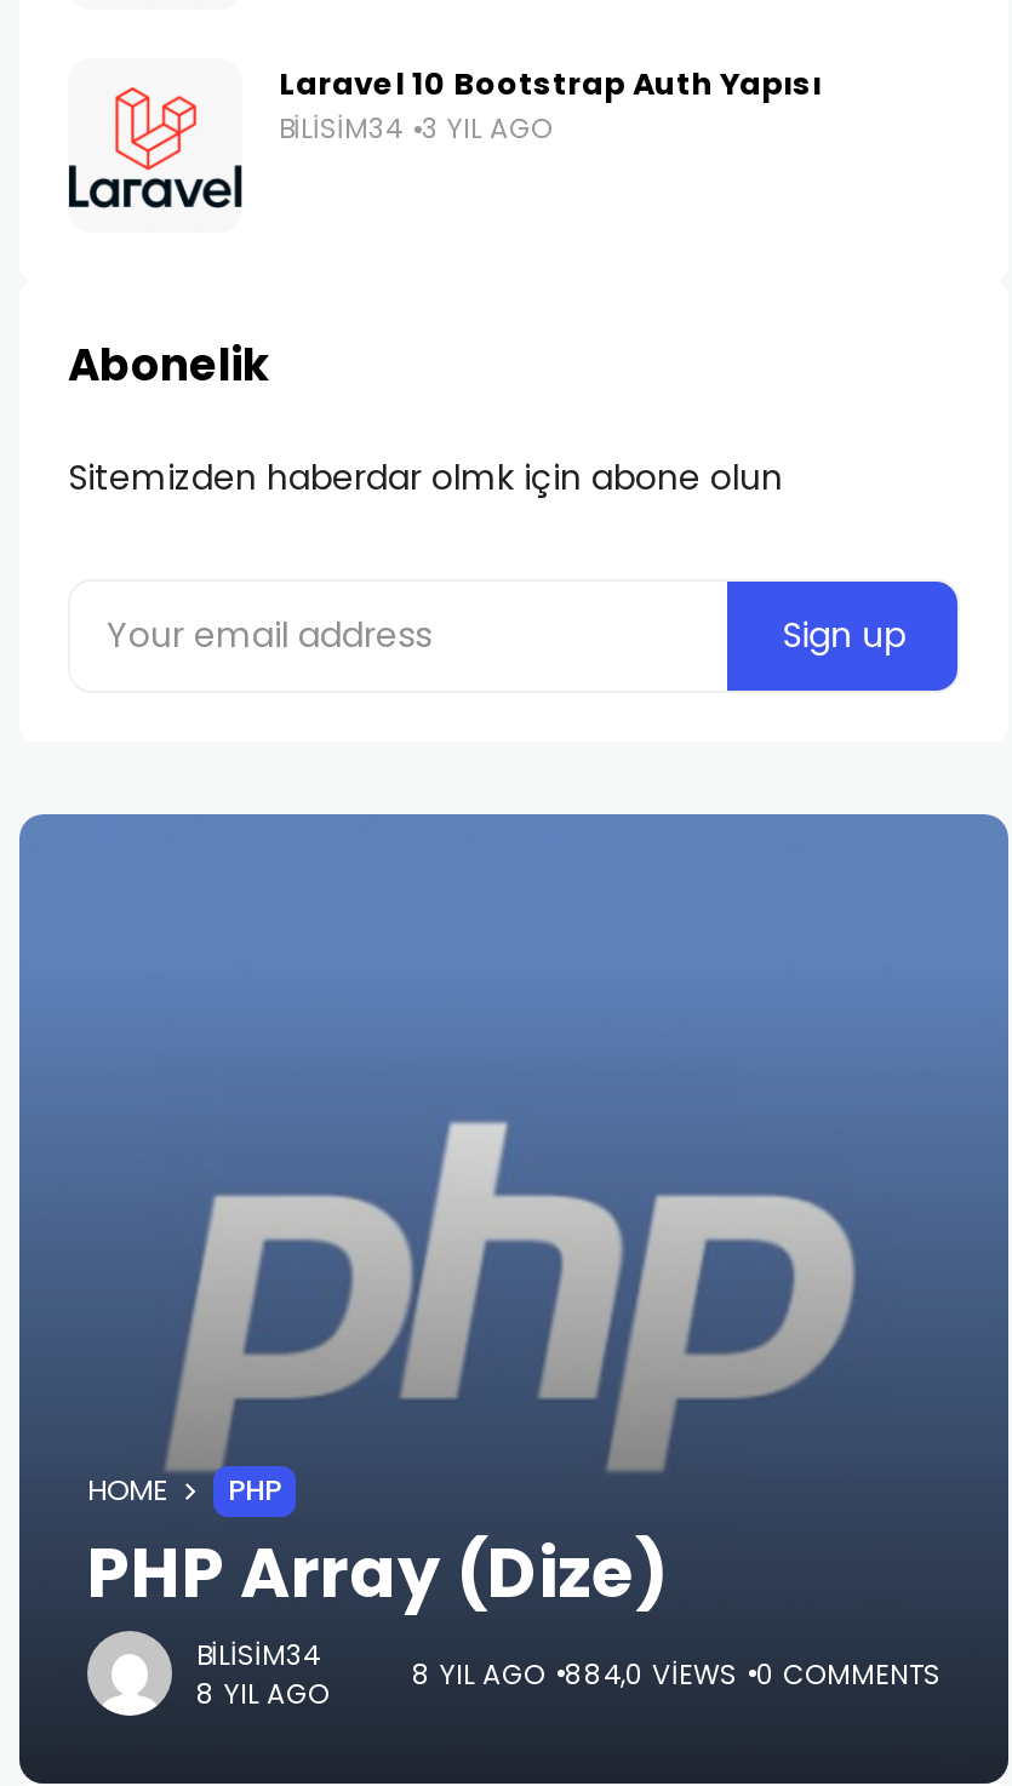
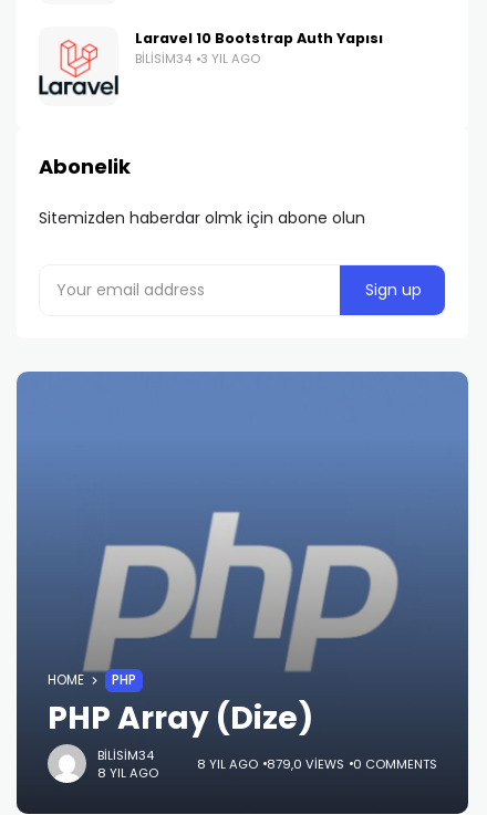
- 8 YIL AGO 884,0 VIEWS 0 COMMENTS
+ 8 YIL AGO 879,0 VIEWS 0 COMMENTS
